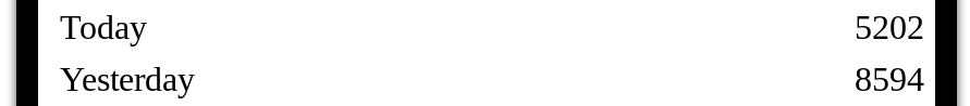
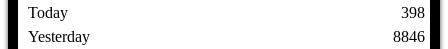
- 5202
+ 398

- 8594
+ 8846
